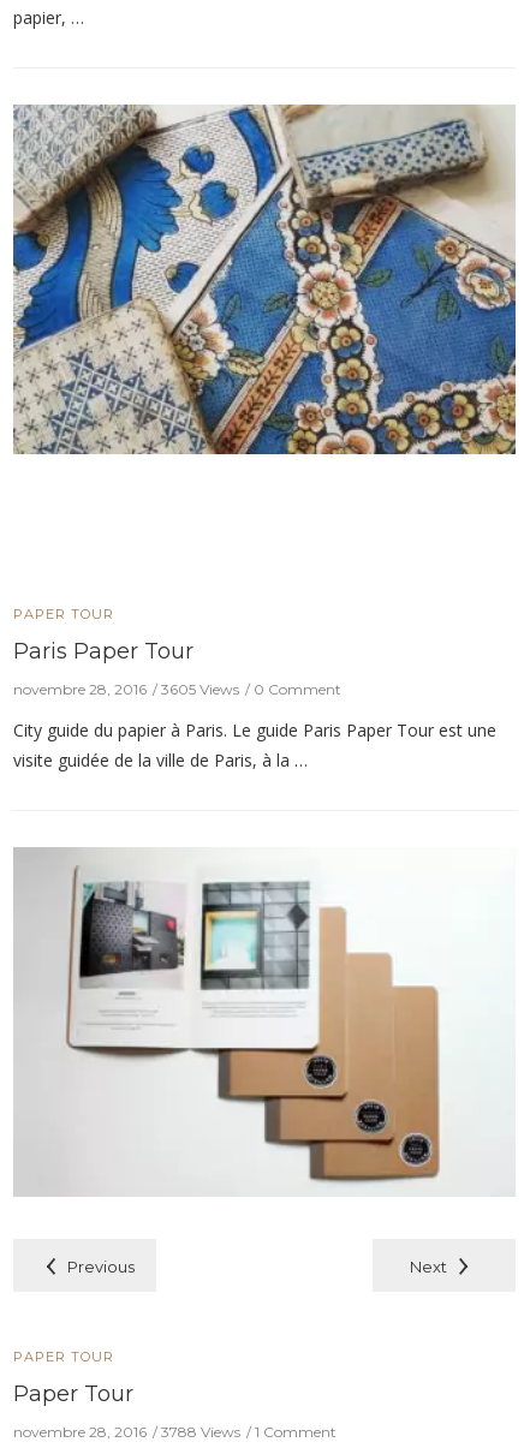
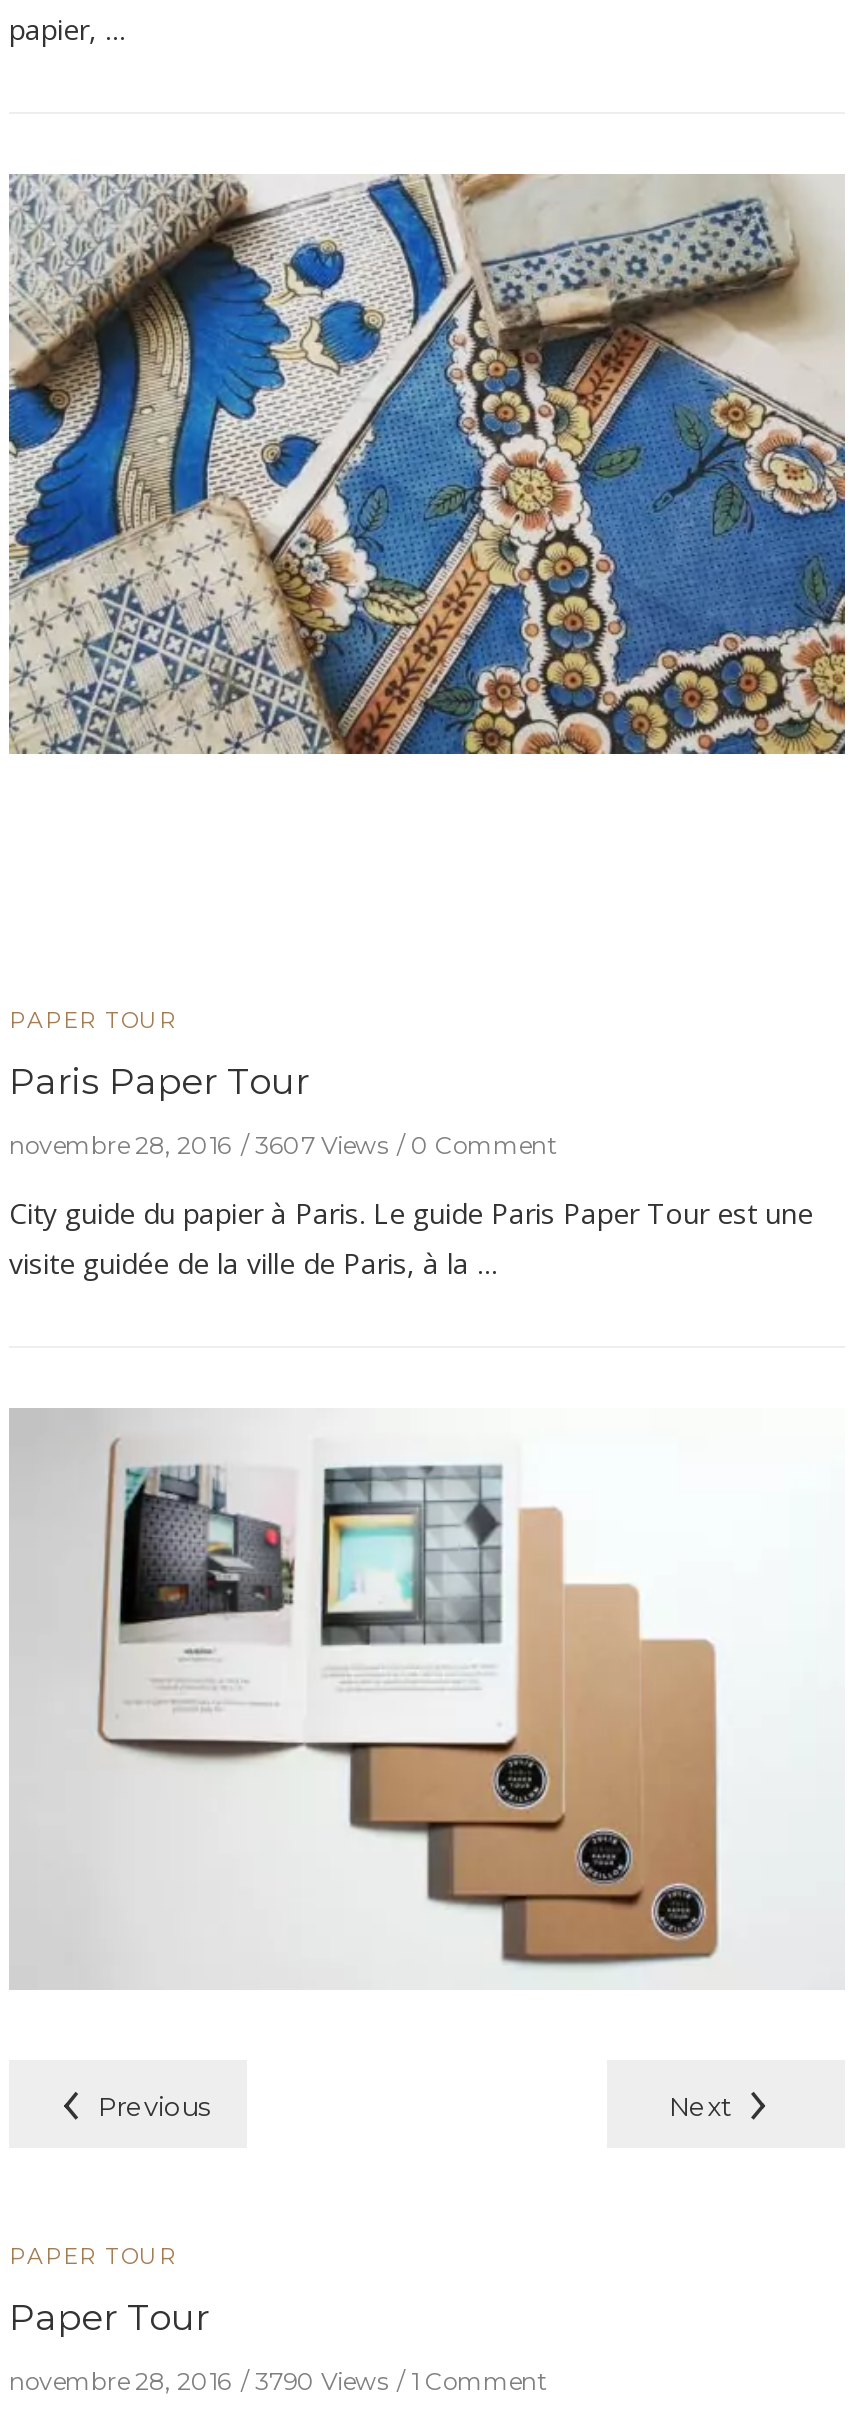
- novembre 28, 2016 3605 Views 0 Comment
+ novembre 28, 2016 3607 Views 0 Comment

- novembre 28, 2016 3788 Views 1 Comment
+ novembre 28, 2016 3790 Views 1 Comment
